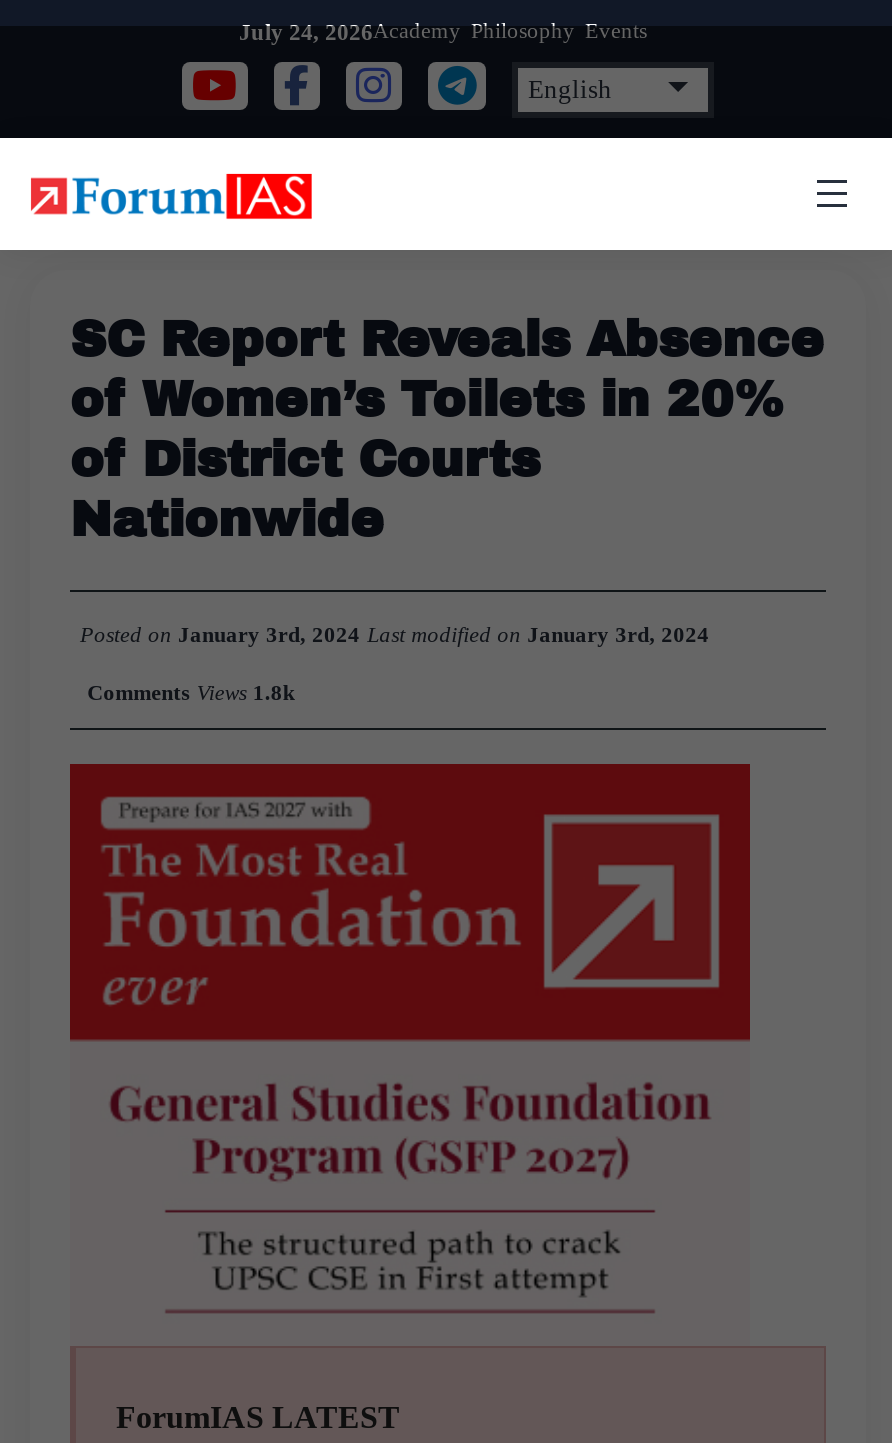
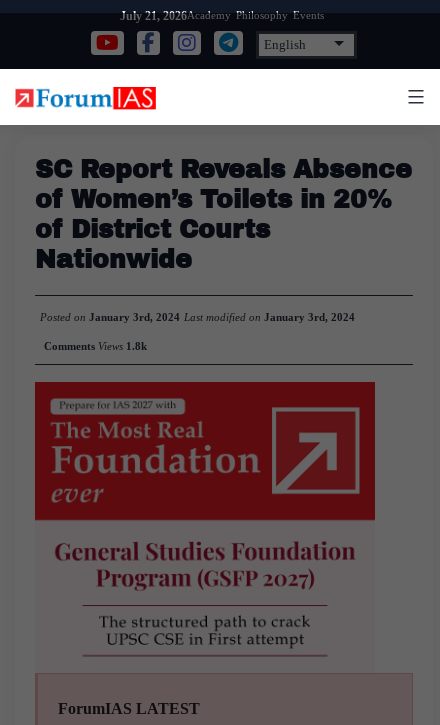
- July 24, 2026Academy Philosophy Events
+ July 21, 2026Academy Philosophy Events
